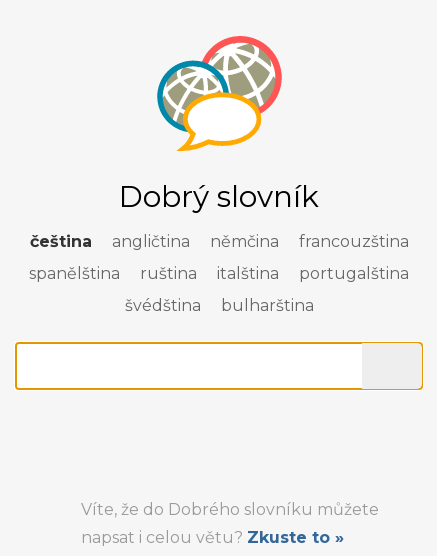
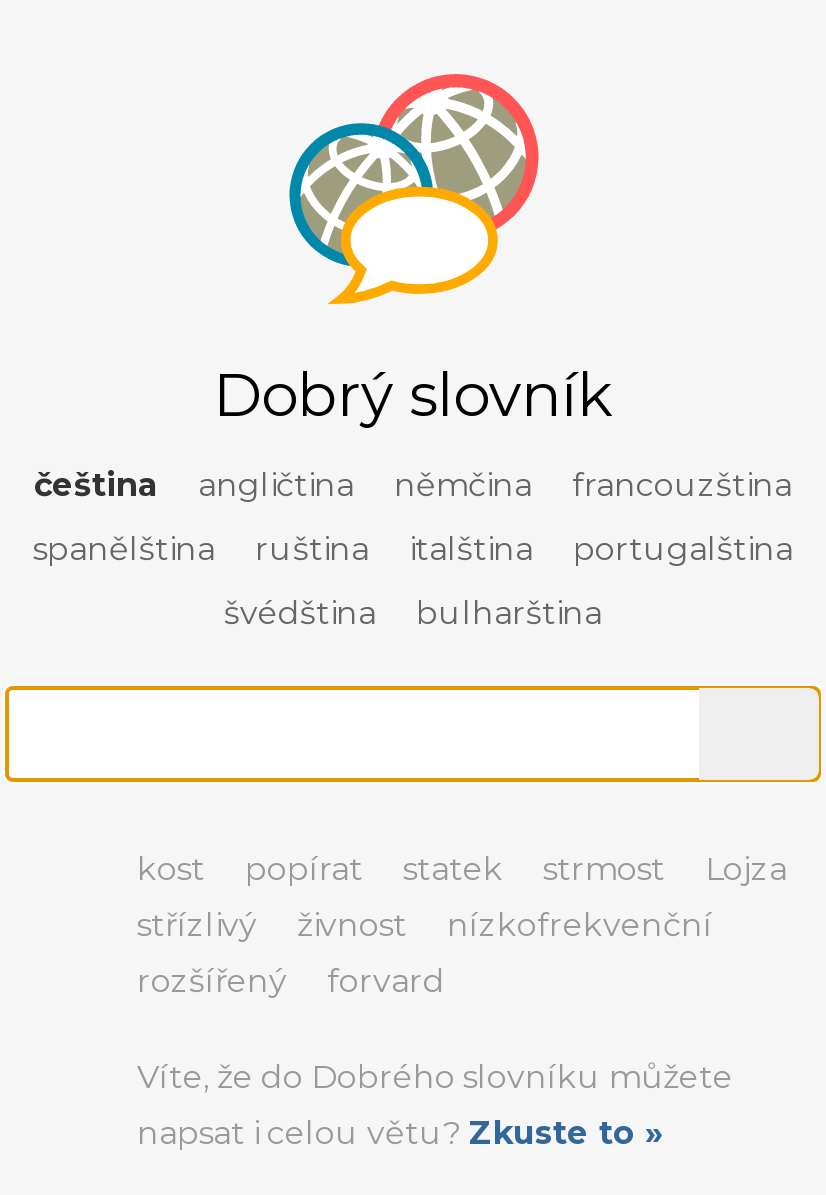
+ kost
+ popírat
+ statek
+ strmost
+ Lojza
+ střízlivý
+ živnost
+ nízkofrekvenční
+ rozšířený
+ forvard
